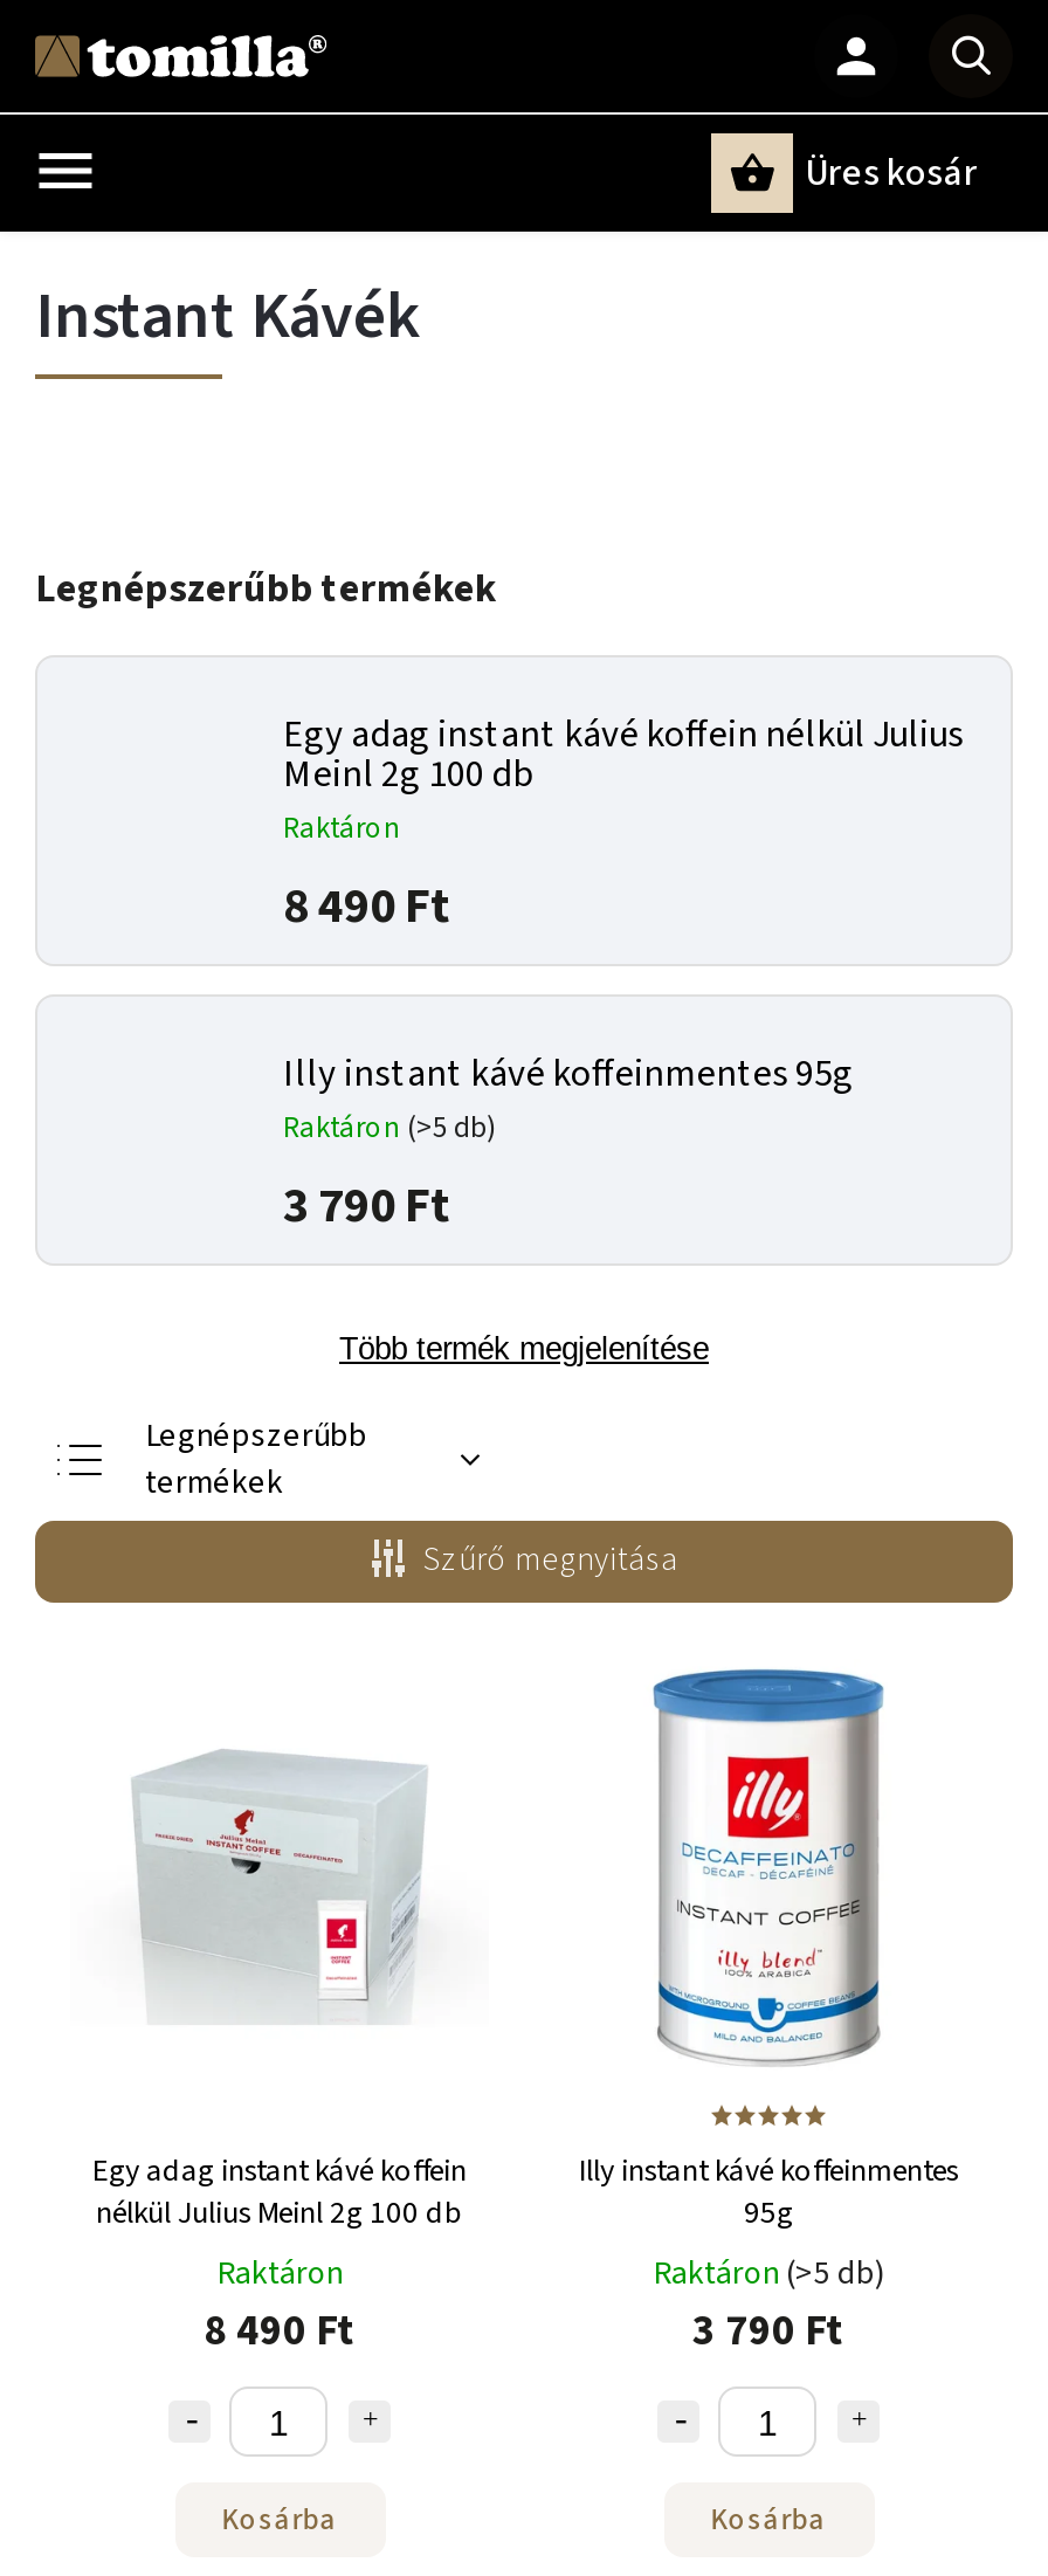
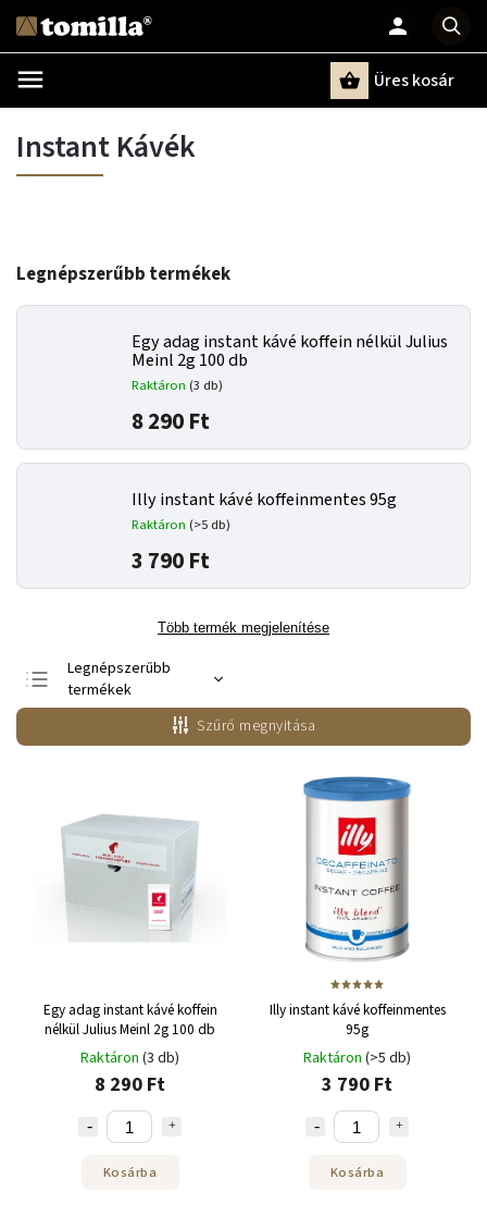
- Raktáron
- 8 490 Ft
+ Raktáron (3 db)
+ 8 290 Ft

- Raktáron
- 8 490 Ft
+ Raktáron (3 db)
+ 8 290 Ft
